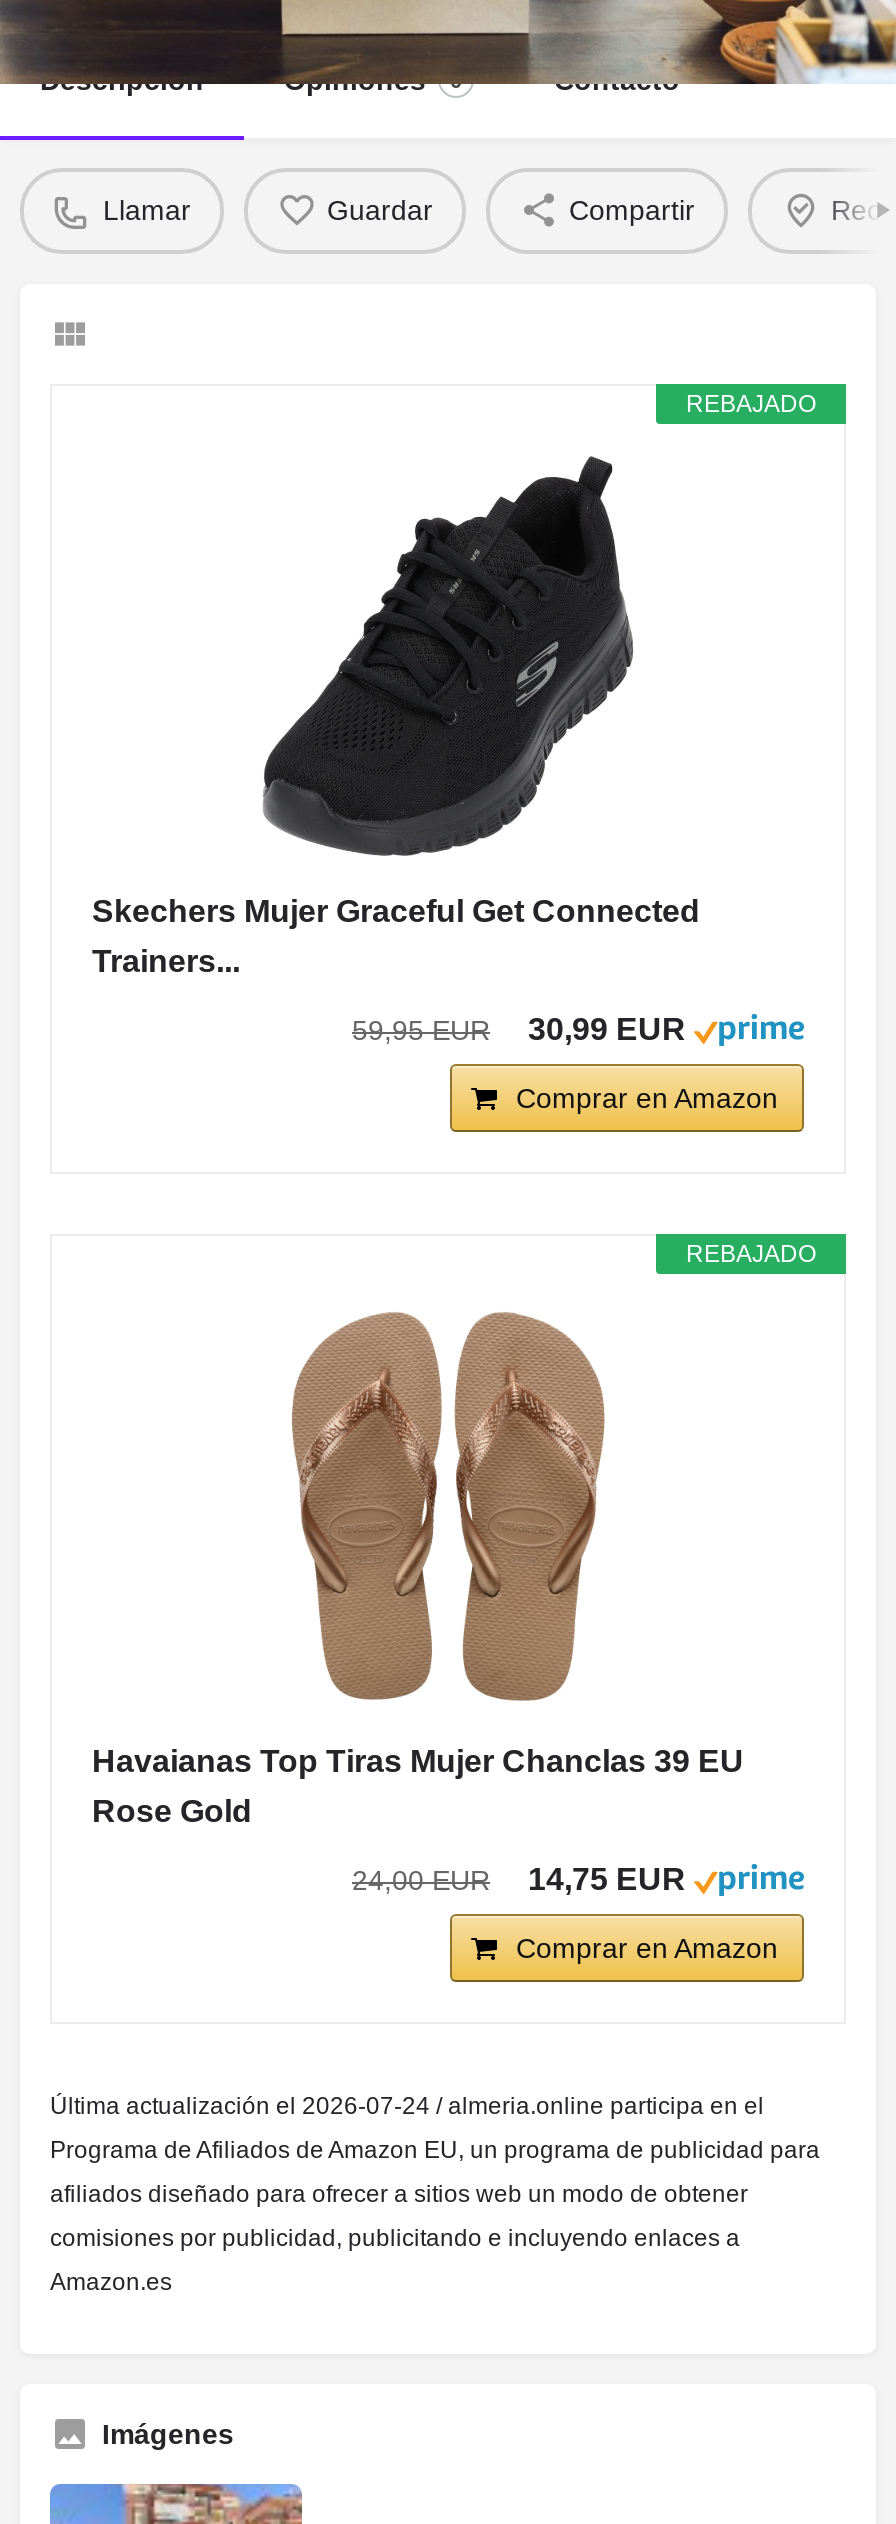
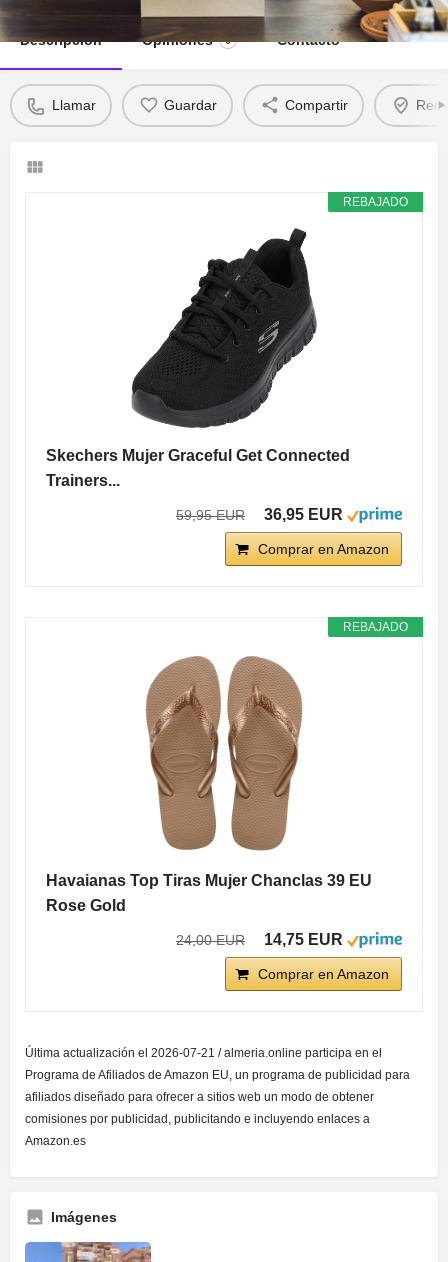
- 59,95 EUR 30,99 EUR
+ 59,95 EUR 36,95 EUR

- Última actualización el 2026-07-24 / almeria.online participa en el
+ Última actualización el 2026-07-21 / almeria.online participa en el
